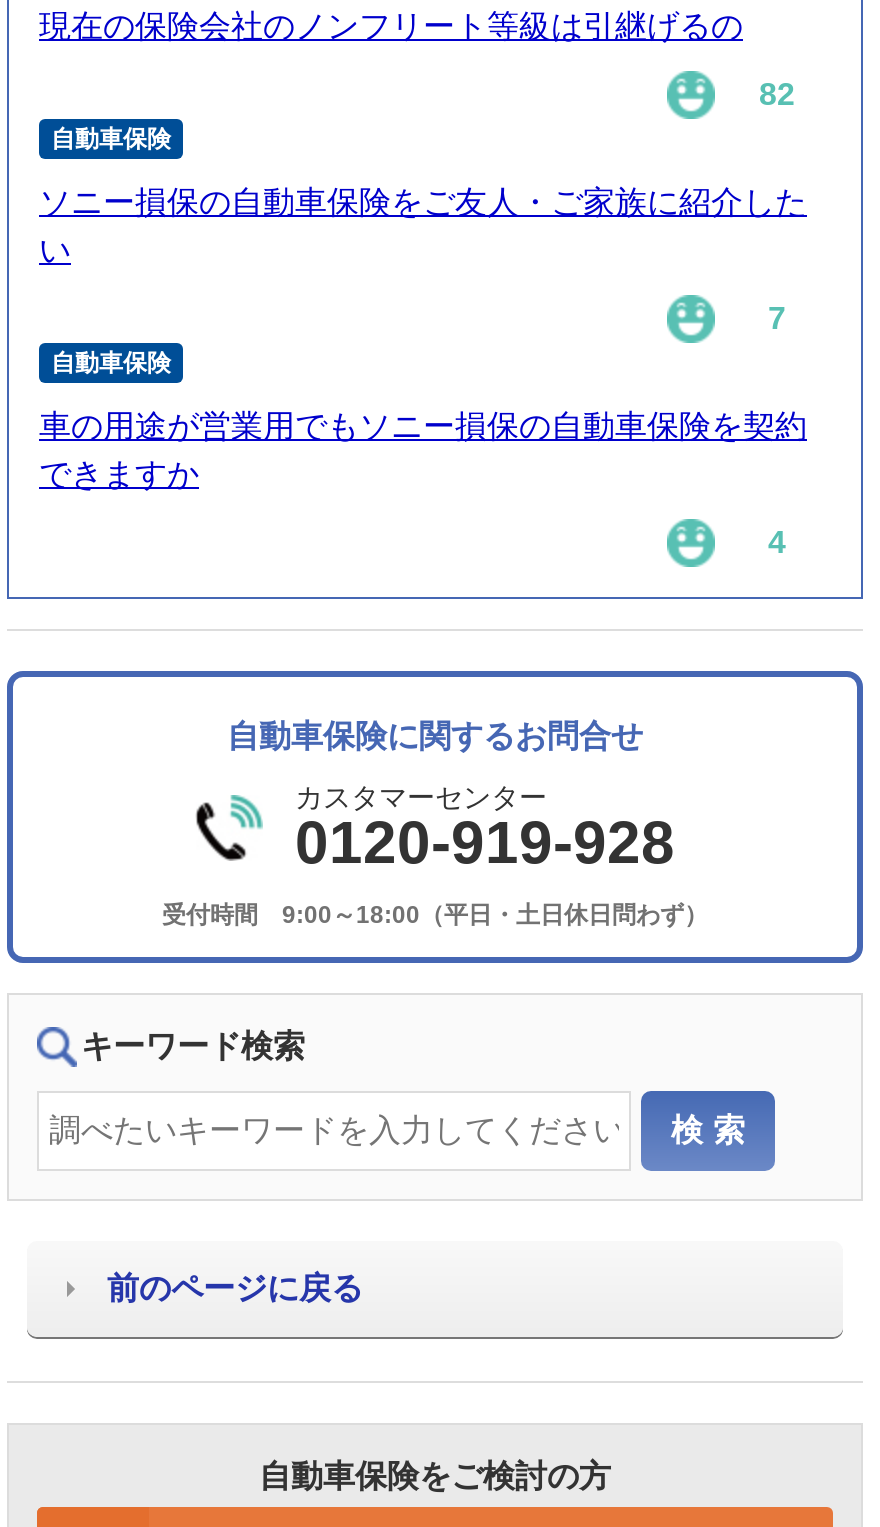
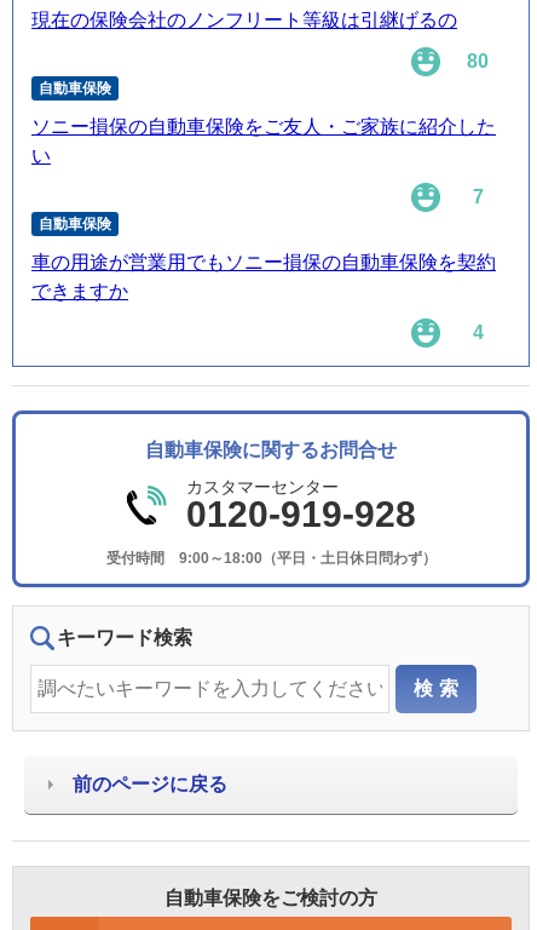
- 82
+ 80
